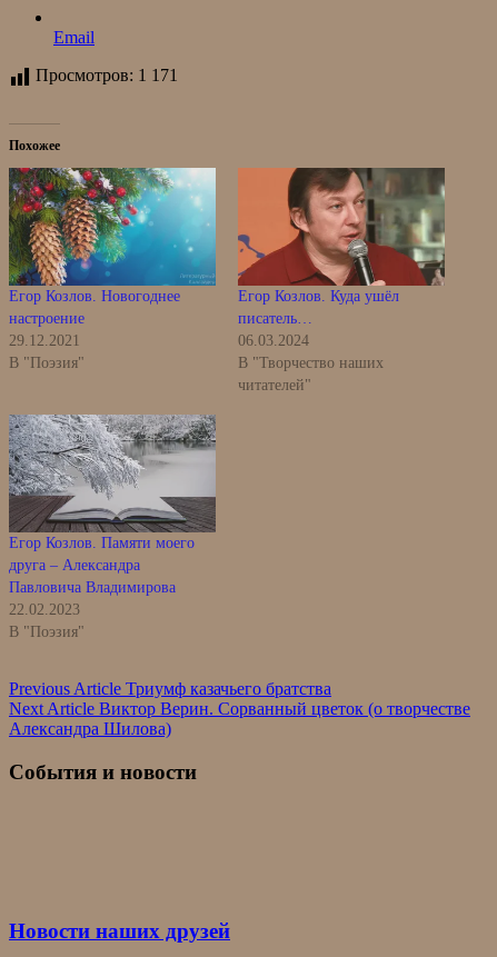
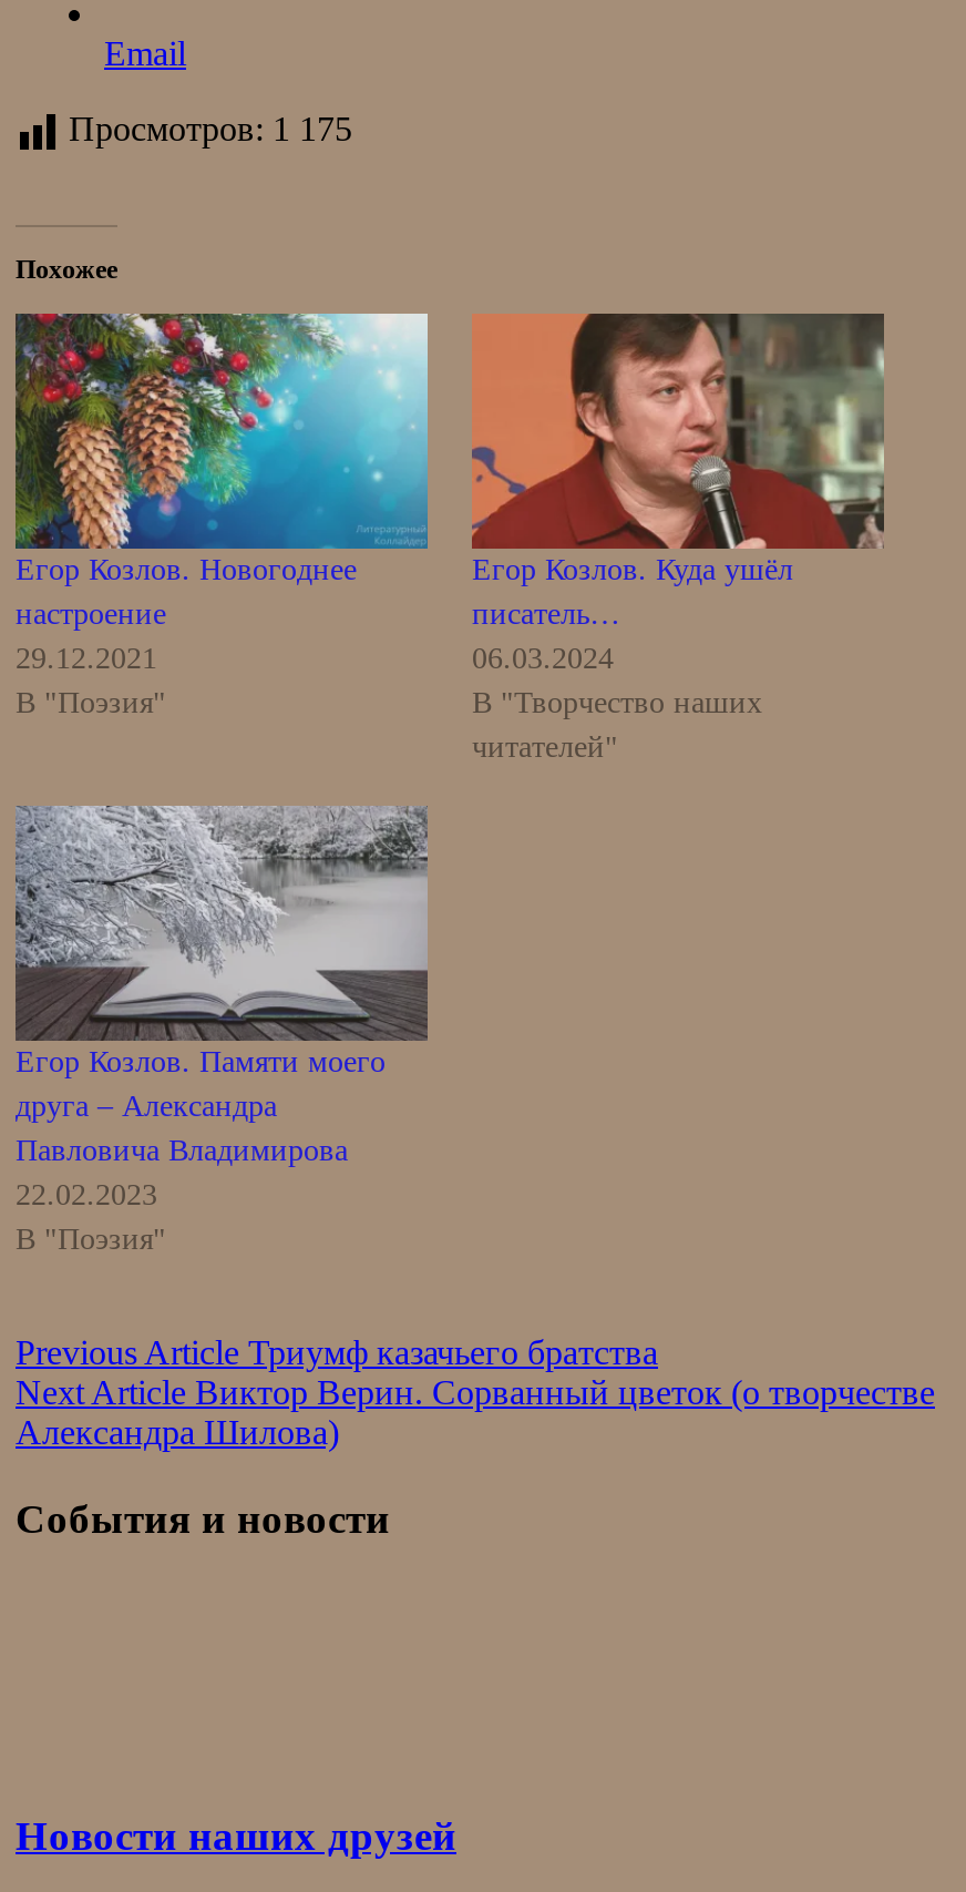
- Просмотров: 1 171
+ Просмотров: 1 175
